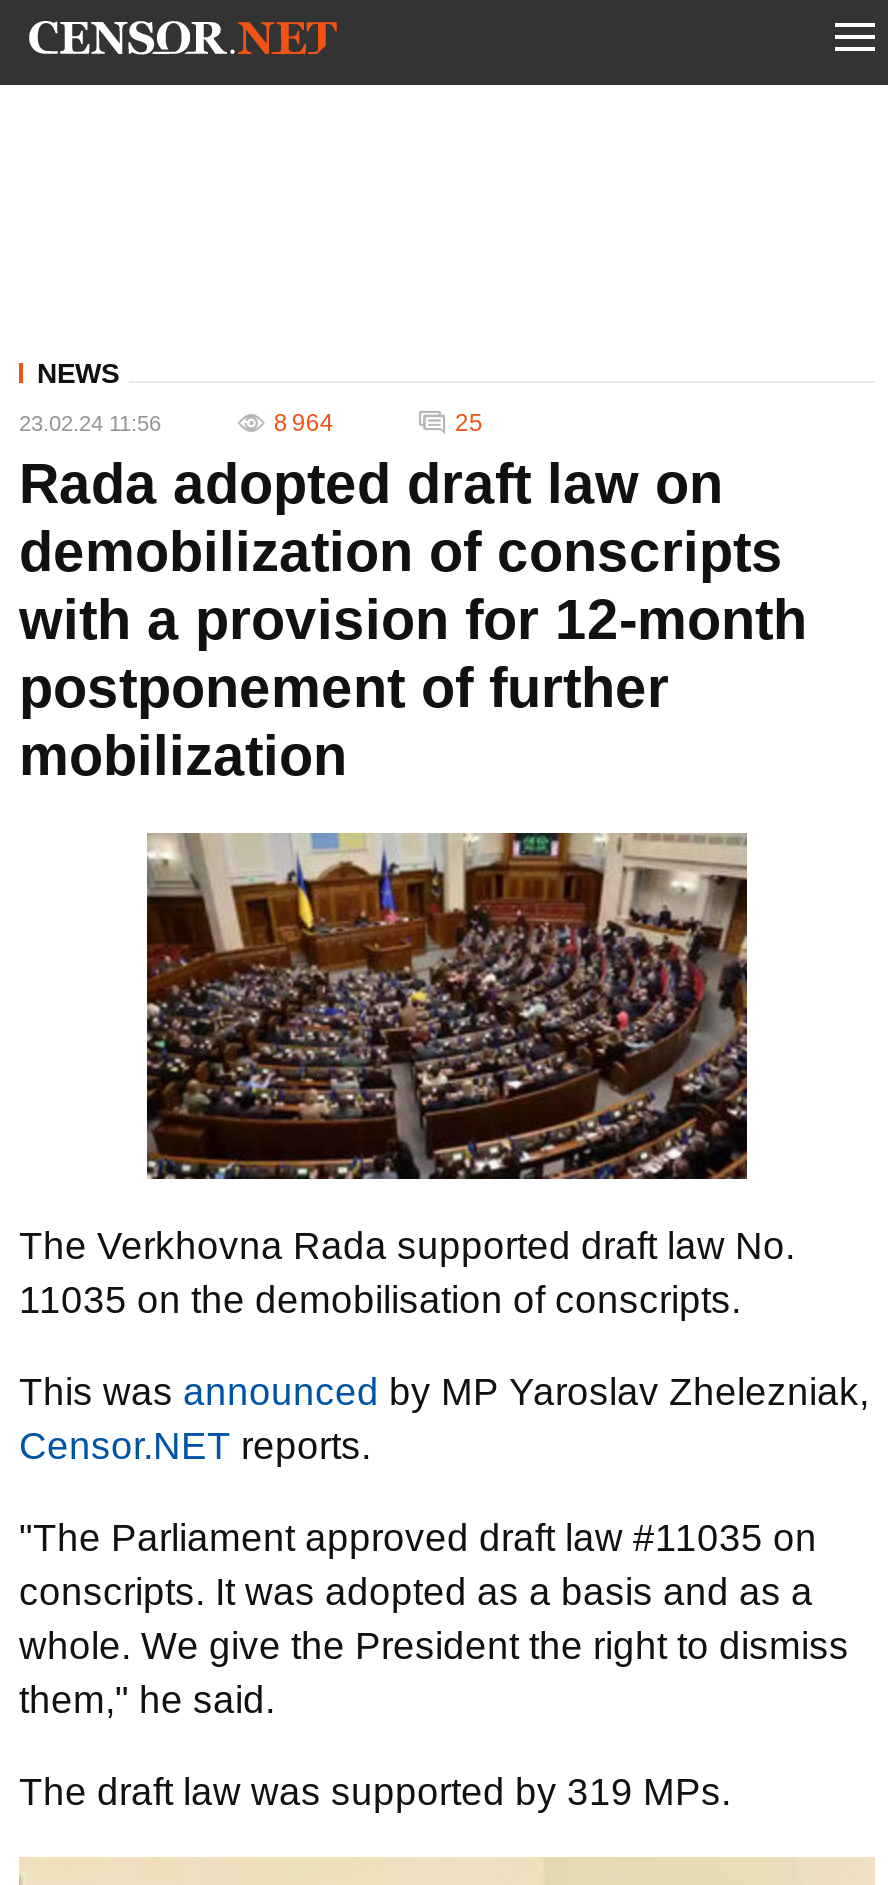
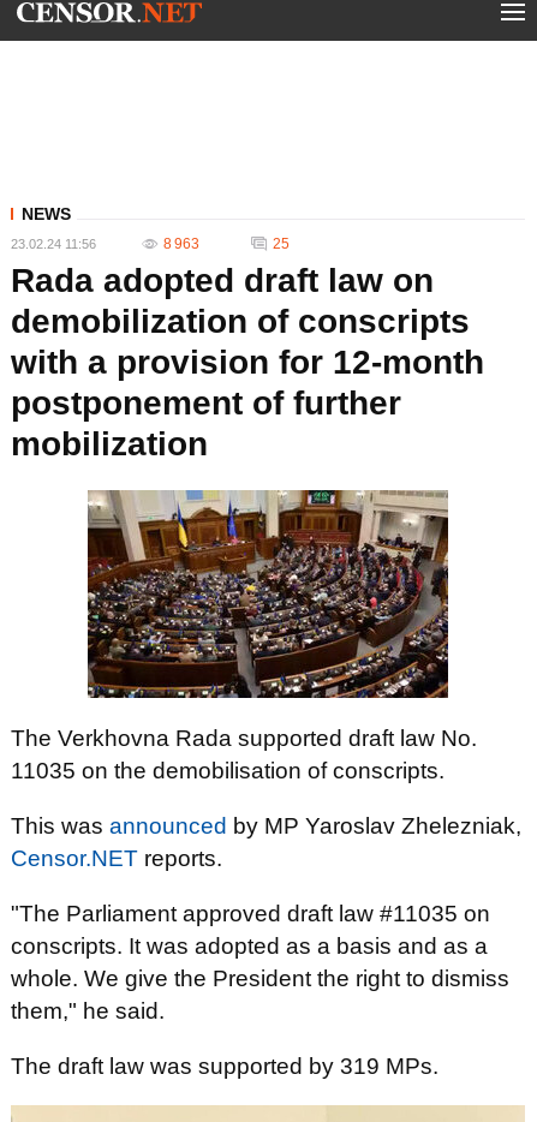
- 8 964
+ 8 963
